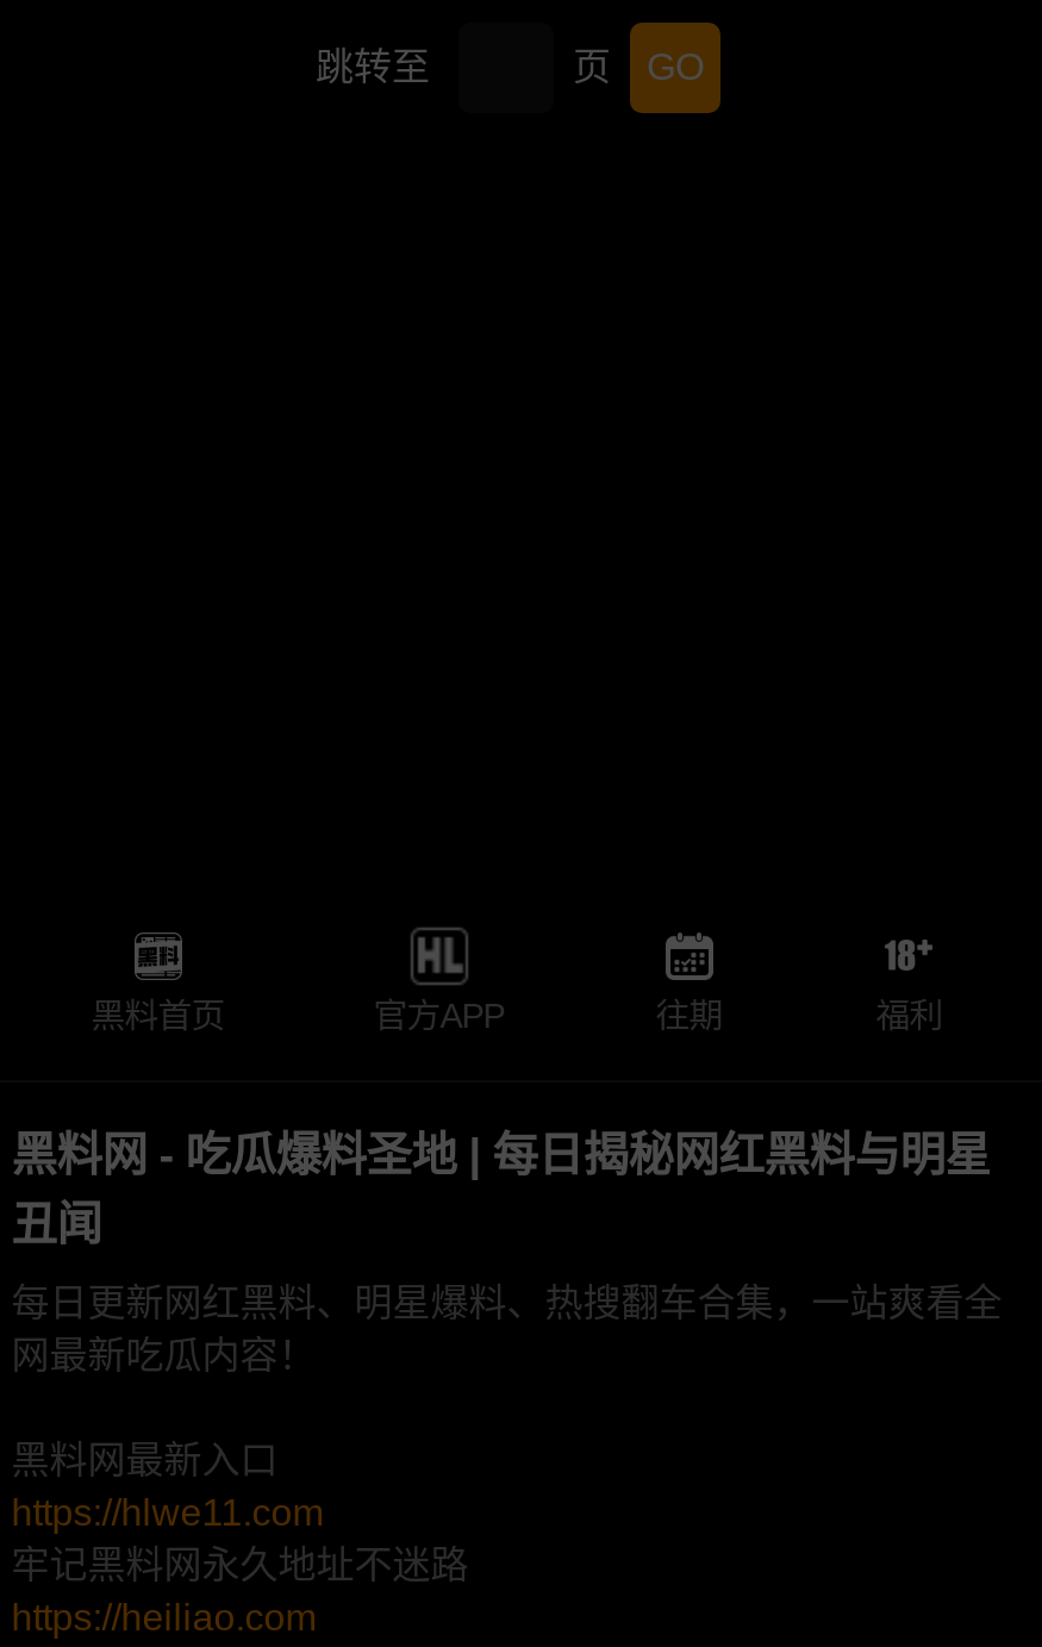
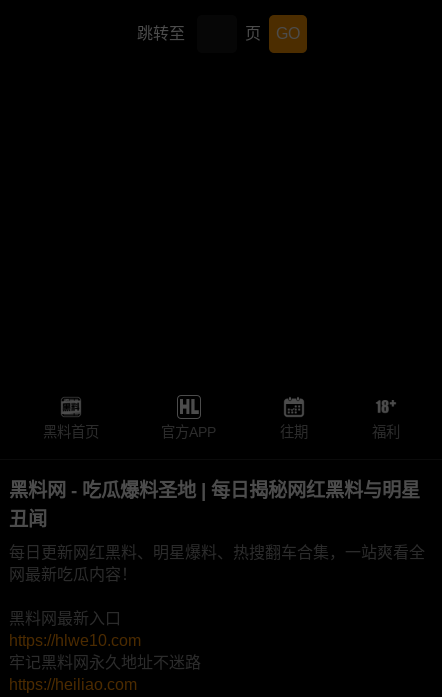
- https://hlwe11.com
+ https://hlwe10.com
